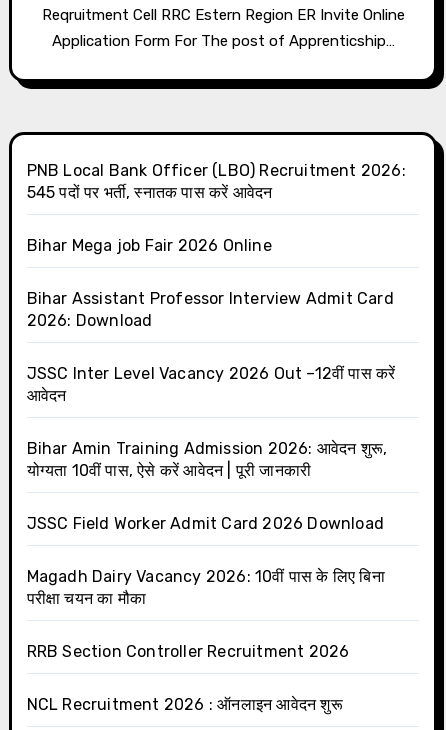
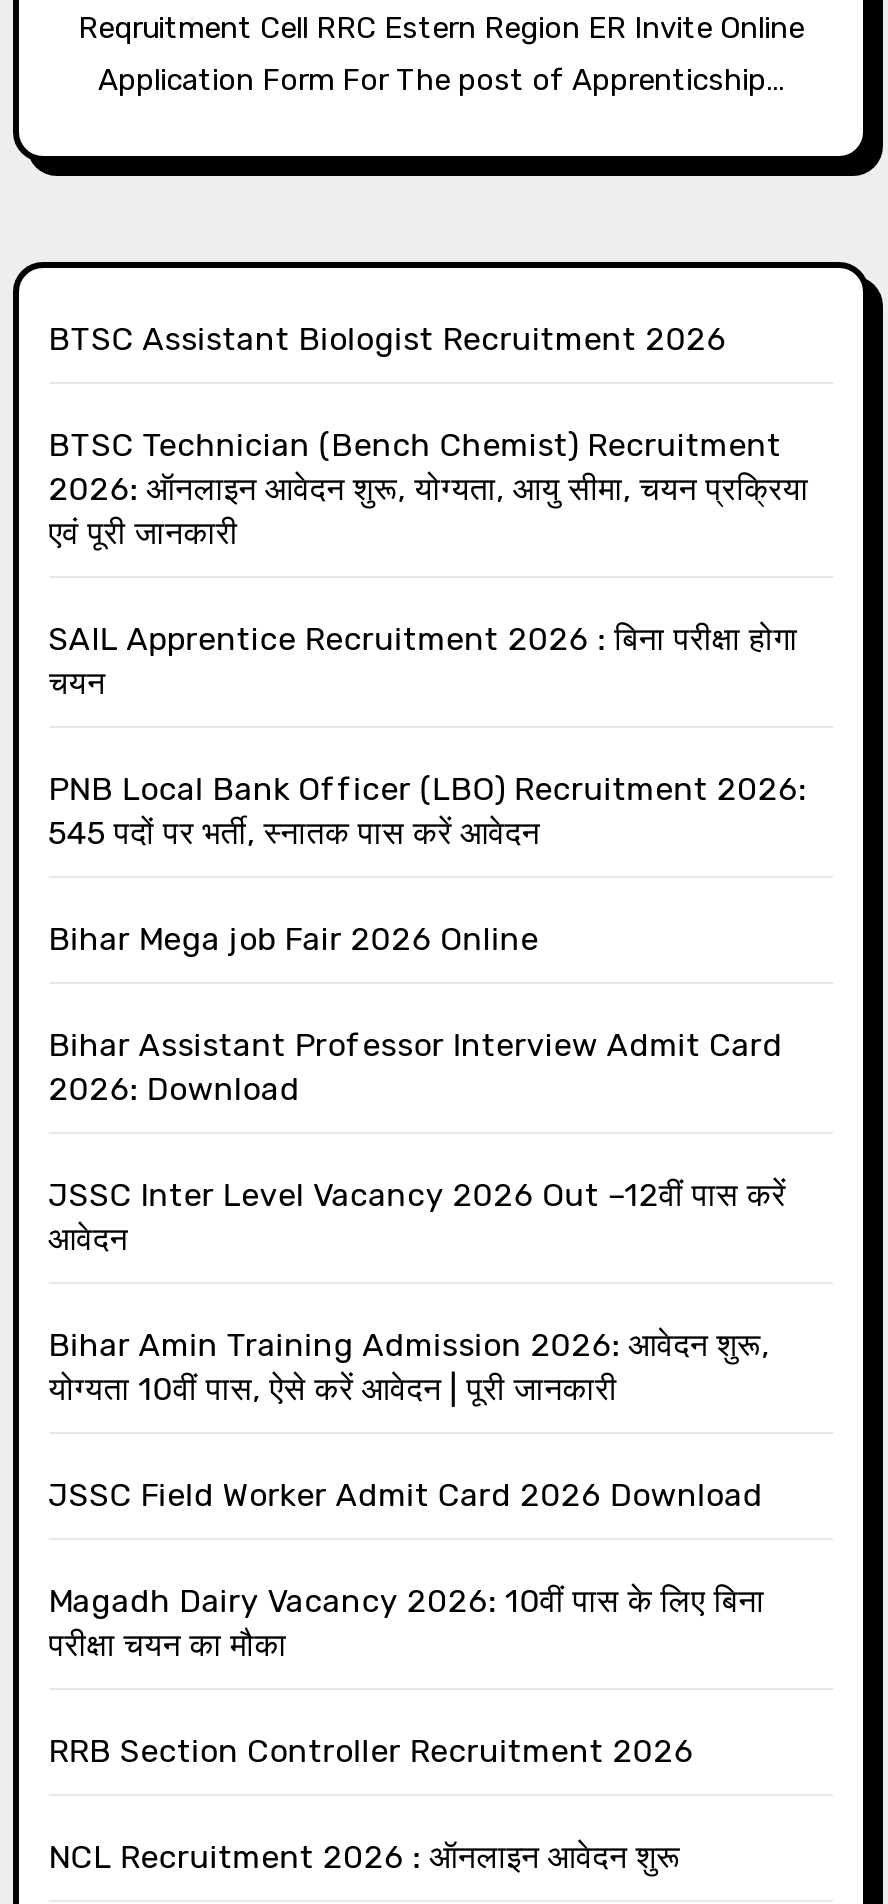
+ BTSC Assistant Biologist Recruitment 2026
+ BTSC Technician (Bench Chemist) Recruitment
+ 2026: ऑनलाइन आवेदन शुरू, योग्यता, आयु सीमा, चयन प्रक्रिया
+ एवं पूरी जानकारी
+ SAIL Apprentice Recruitment 2026 : बिना परीक्षा होगा
+ चयन
